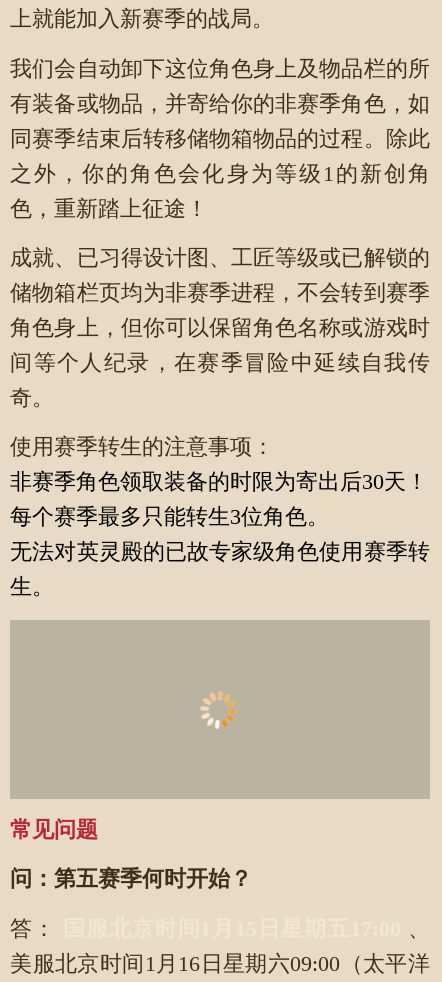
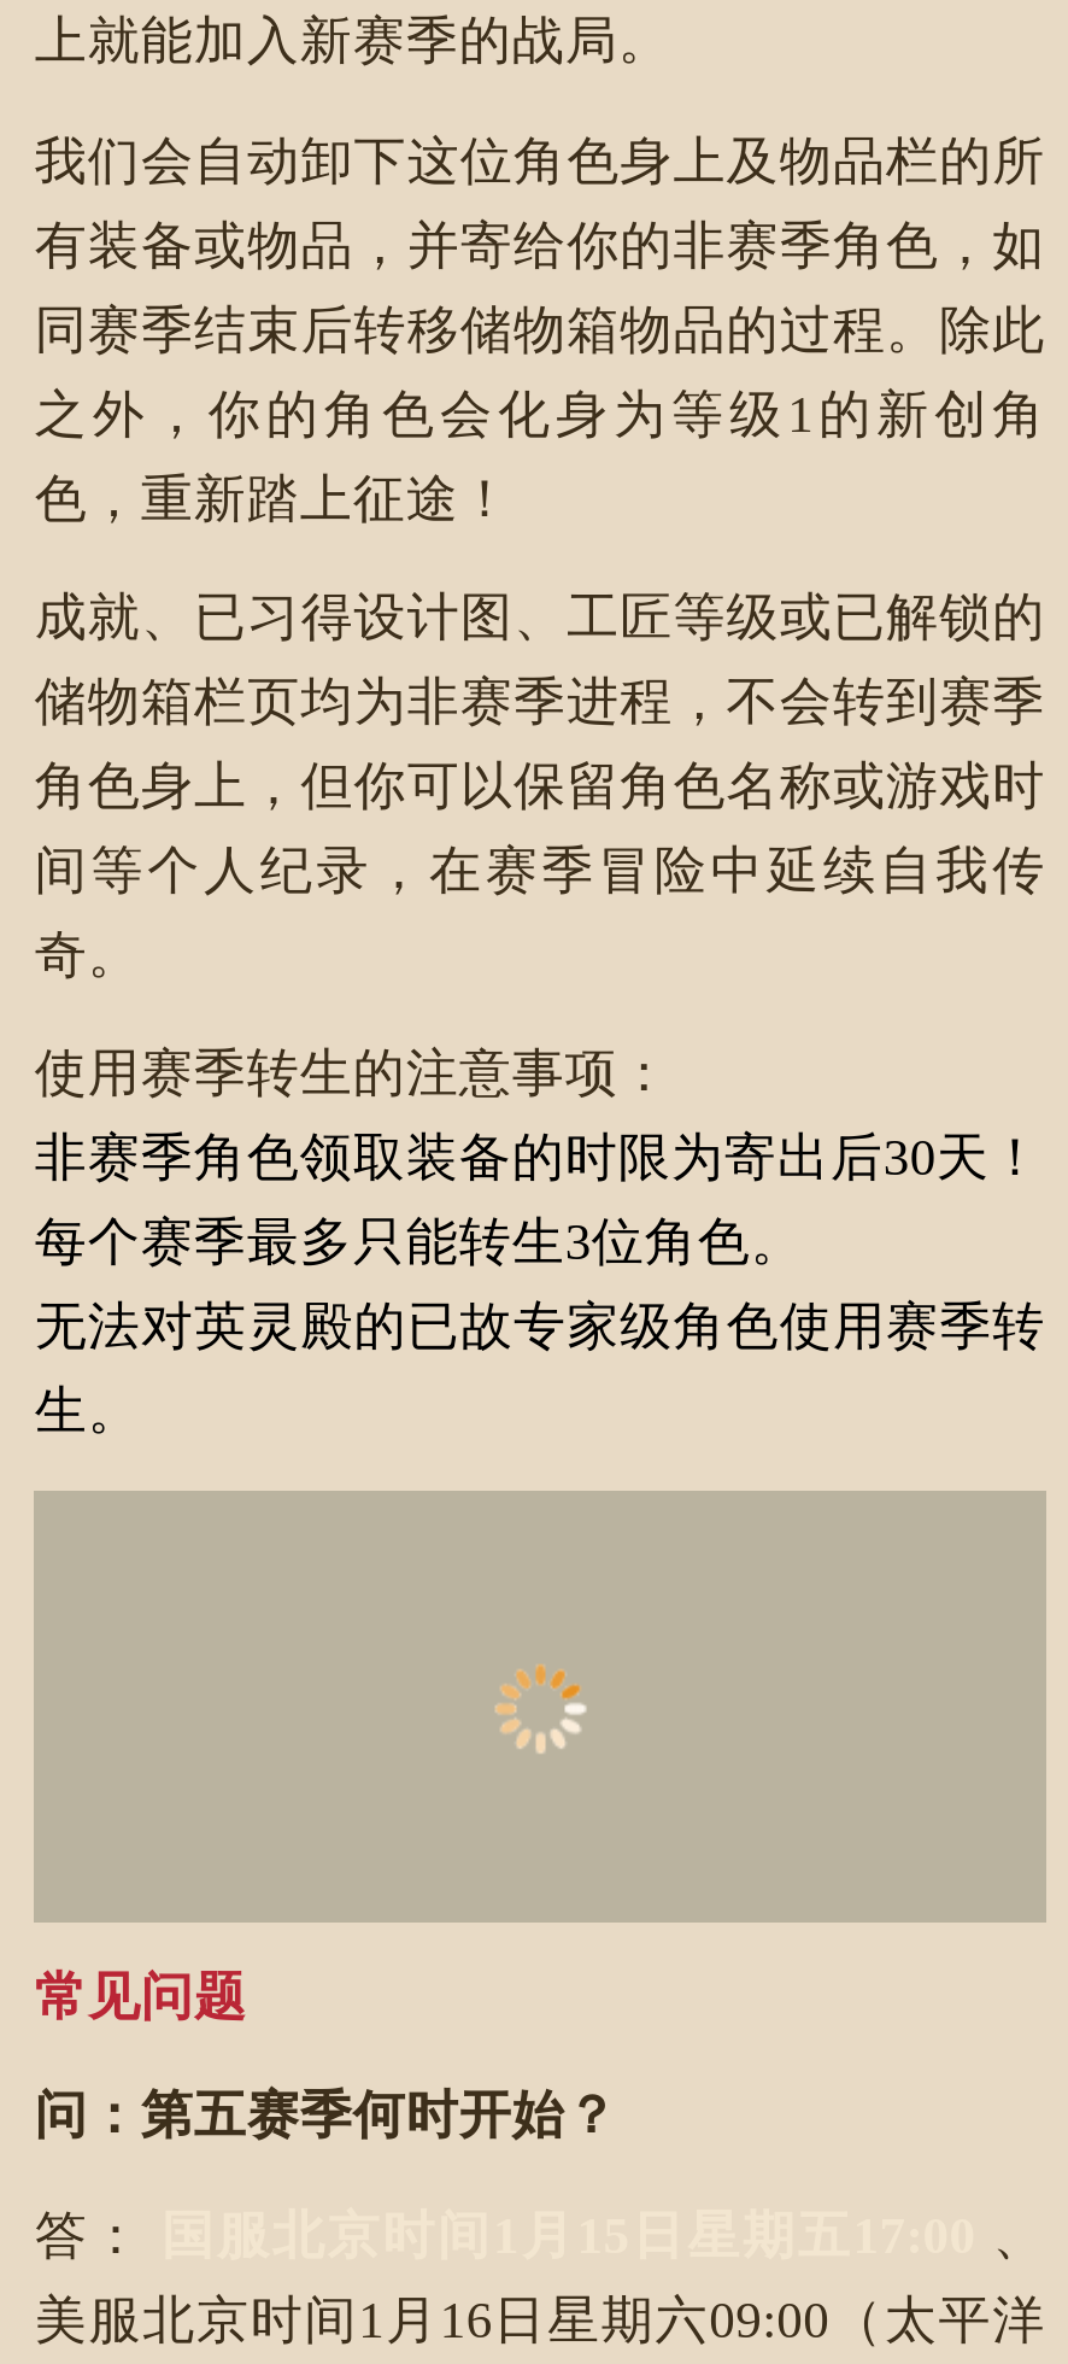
- [image]
+ [image]
